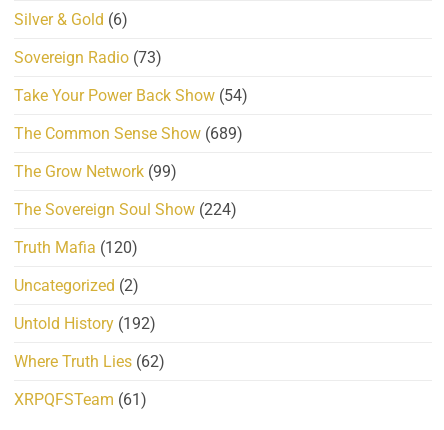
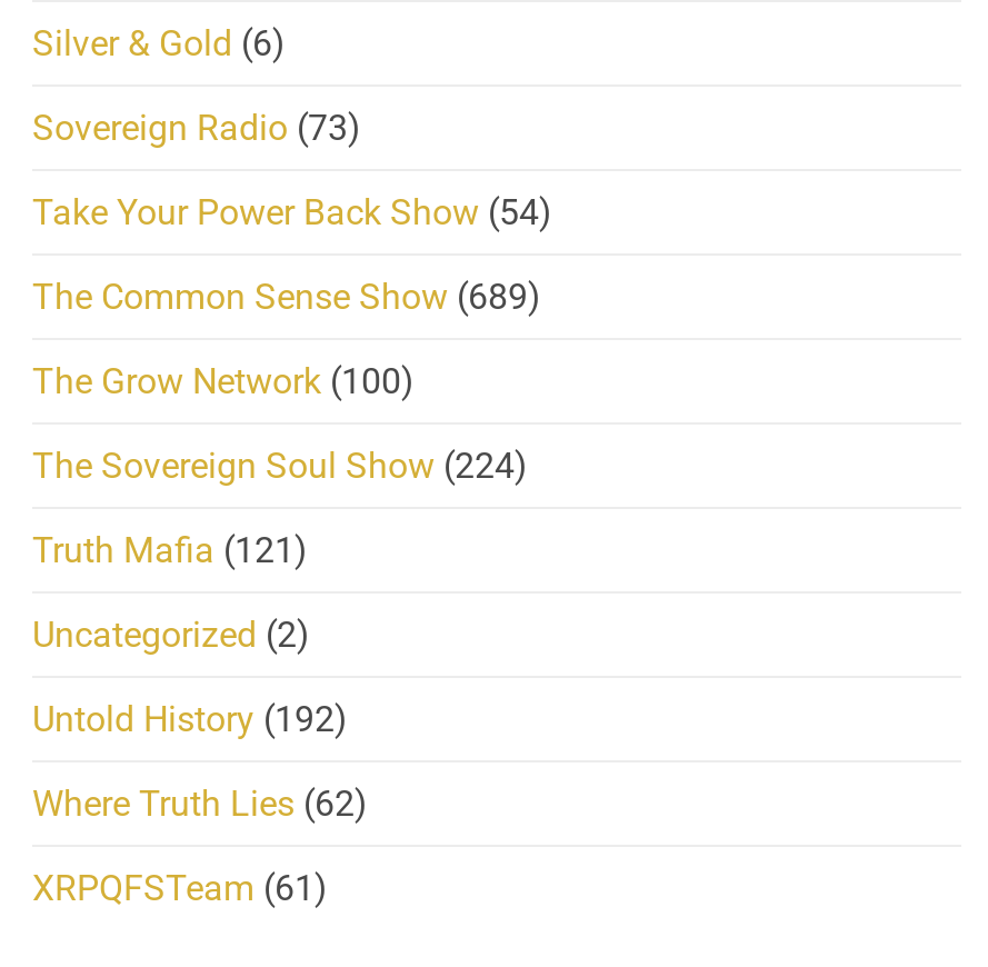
- The Grow Network (99)
+ The Grow Network (100)

- Truth Mafia (120)
+ Truth Mafia (121)
